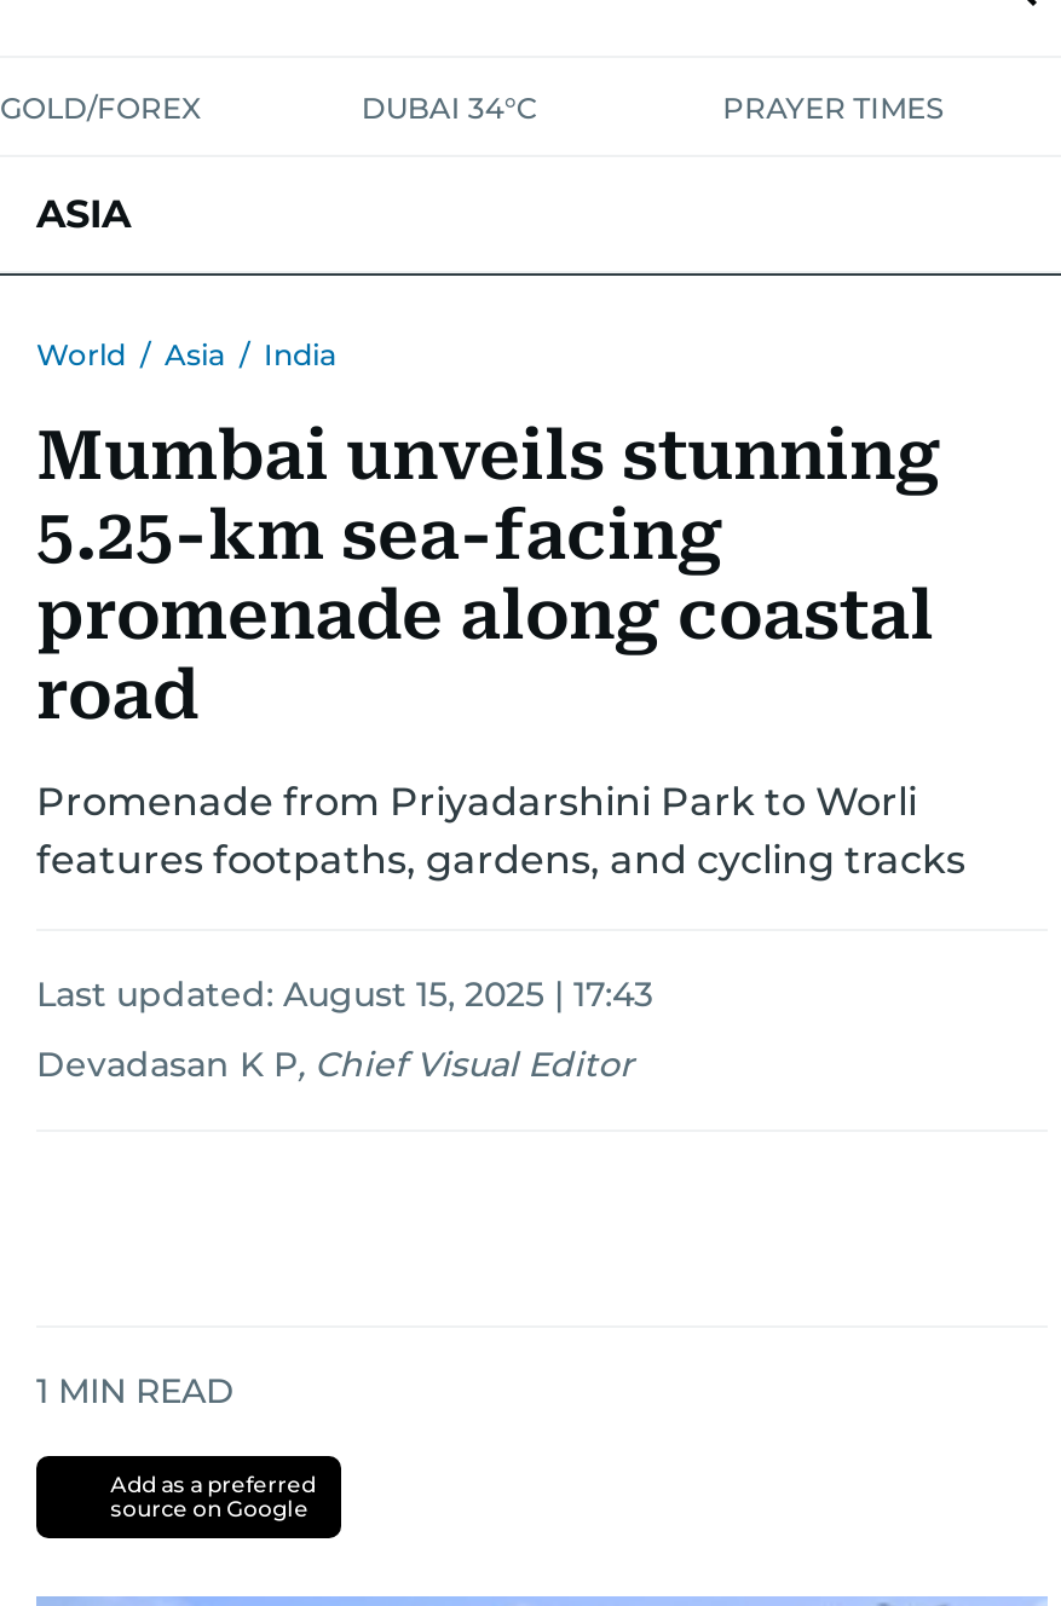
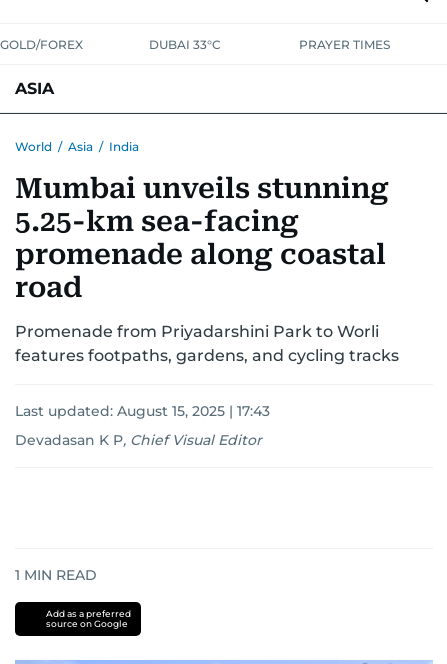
- DUBAI 34°C
+ DUBAI 33°C
